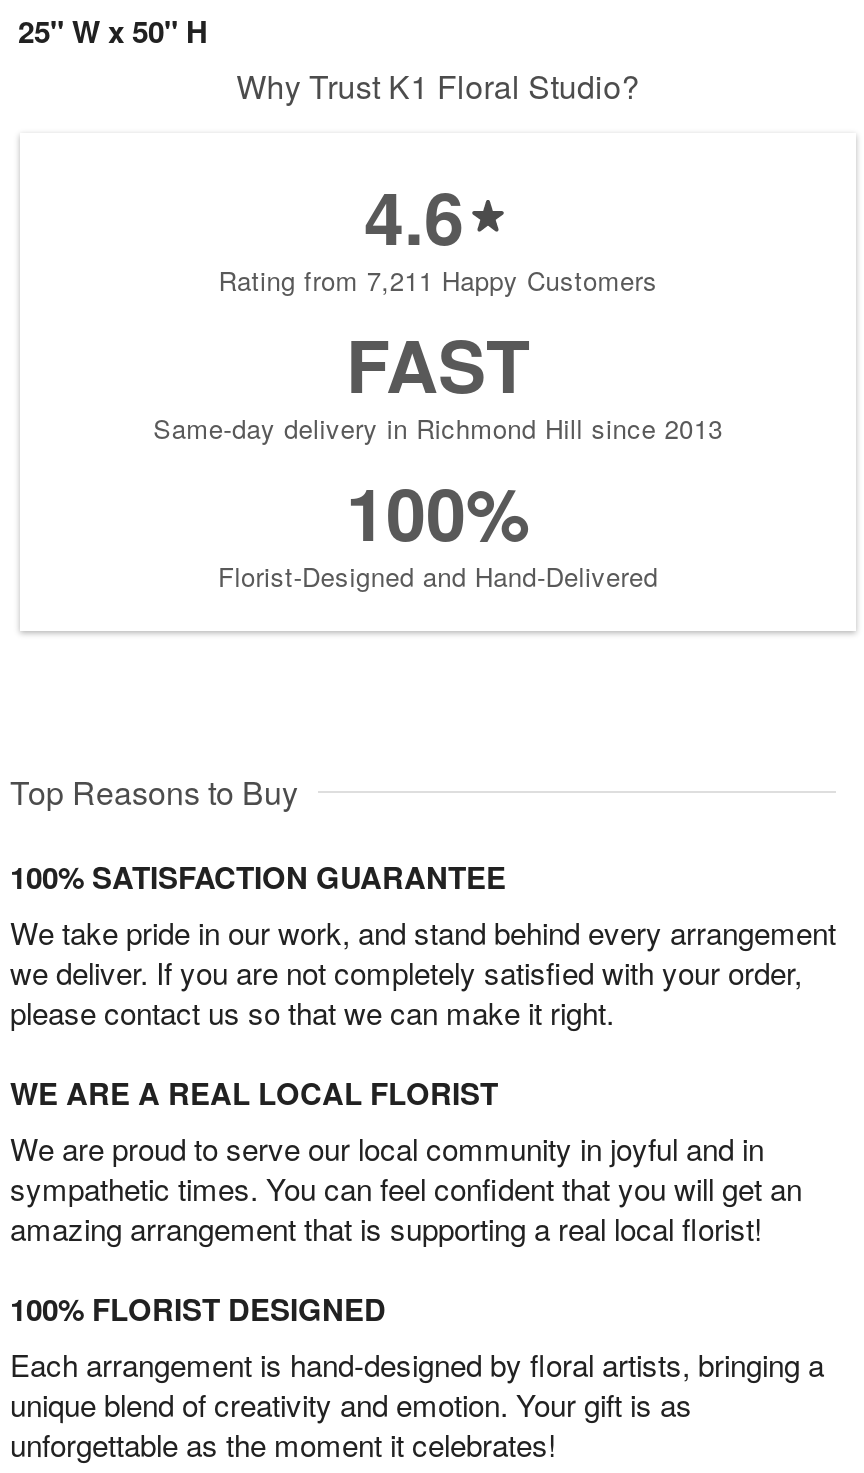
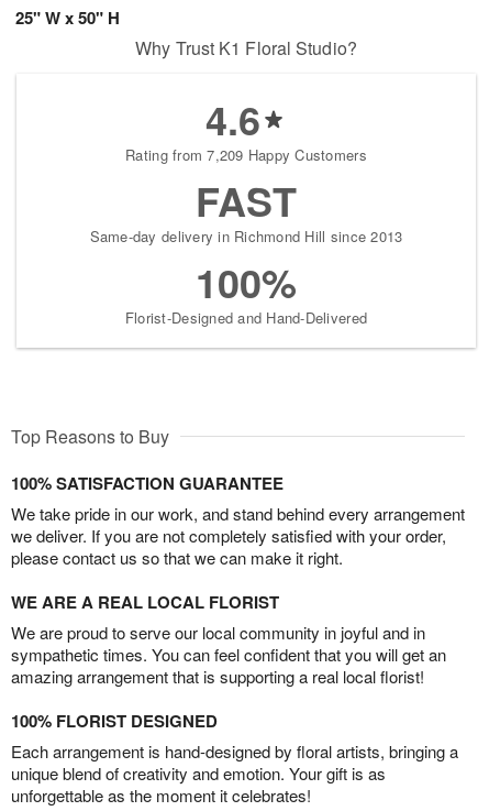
- Rating from 7,211 Happy Customers
+ Rating from 7,209 Happy Customers
